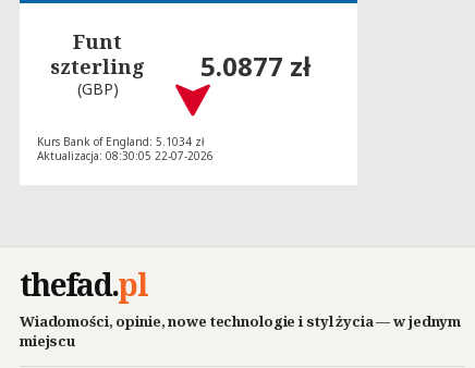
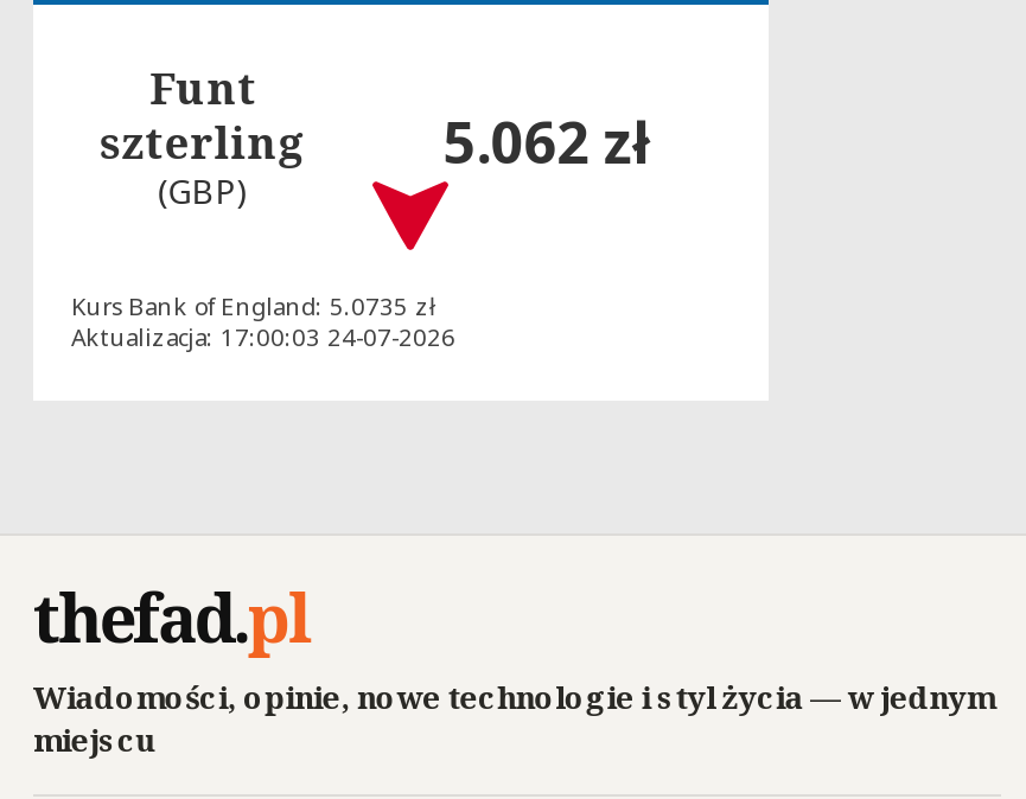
- 5.0877 zł
+ 5.062 zł

- Kurs Bank of England: 5.1034 zł
+ Kurs Bank of England: 5.0735 zł

- Aktualizacja: 08:30:05 22-07-2026
+ Aktualizacja: 17:00:03 24-07-2026
